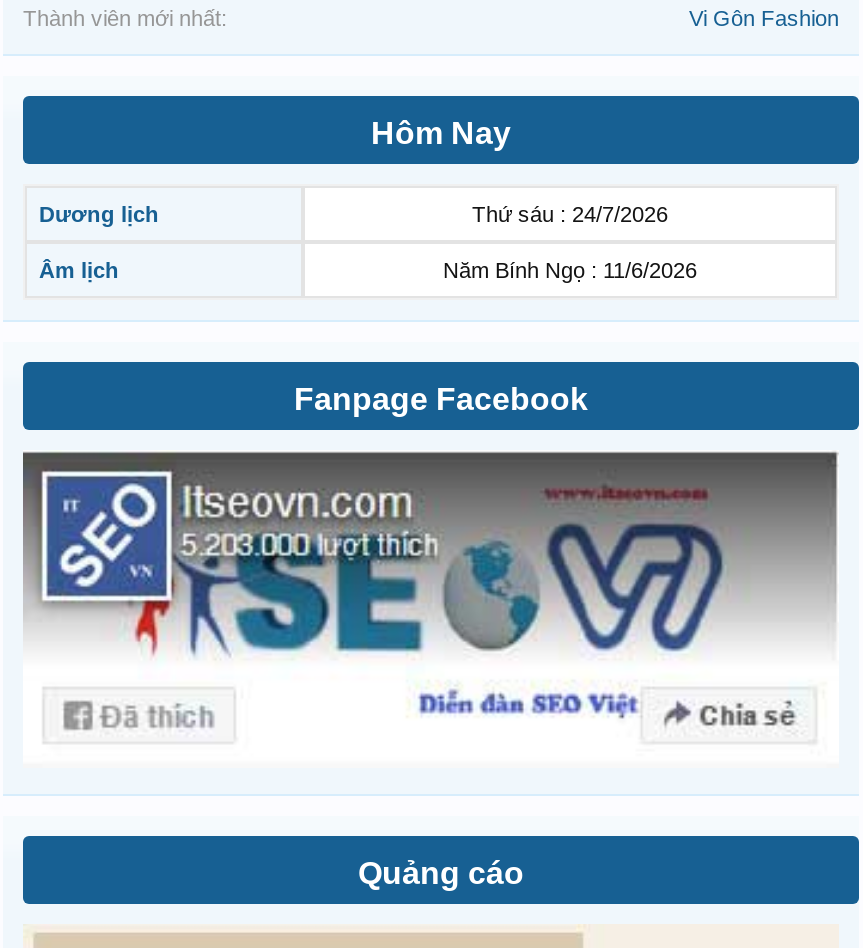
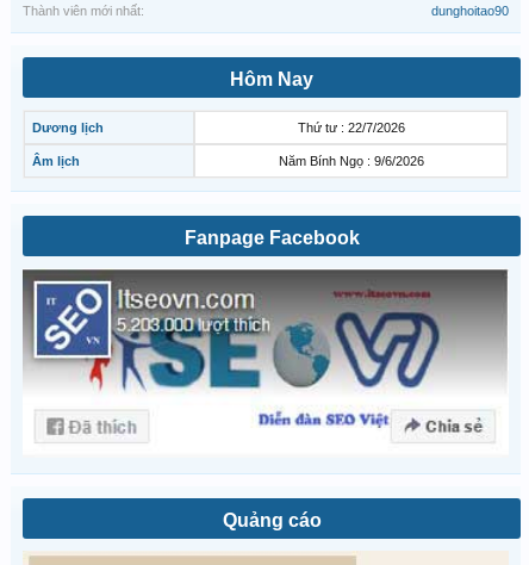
- Vi Gôn Fashion
+ dunghoitao90

- Thứ sáu : 24/7/2026
+ Thứ tư : 22/7/2026

- Năm Bính Ngọ : 11/6/2026
+ Năm Bính Ngọ : 9/6/2026
